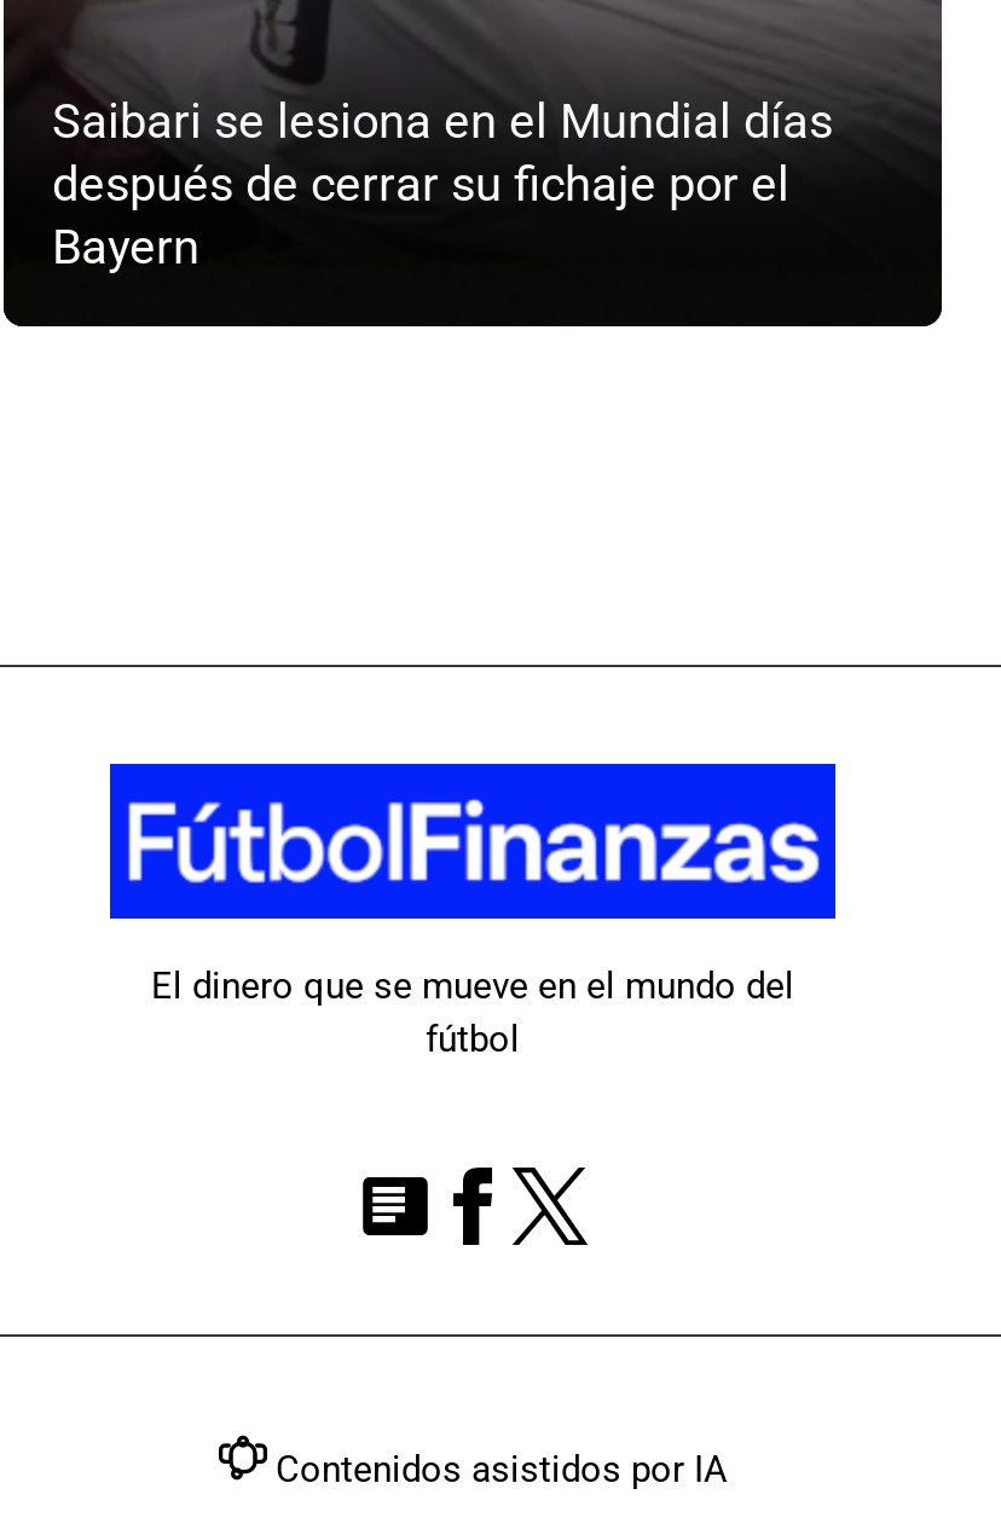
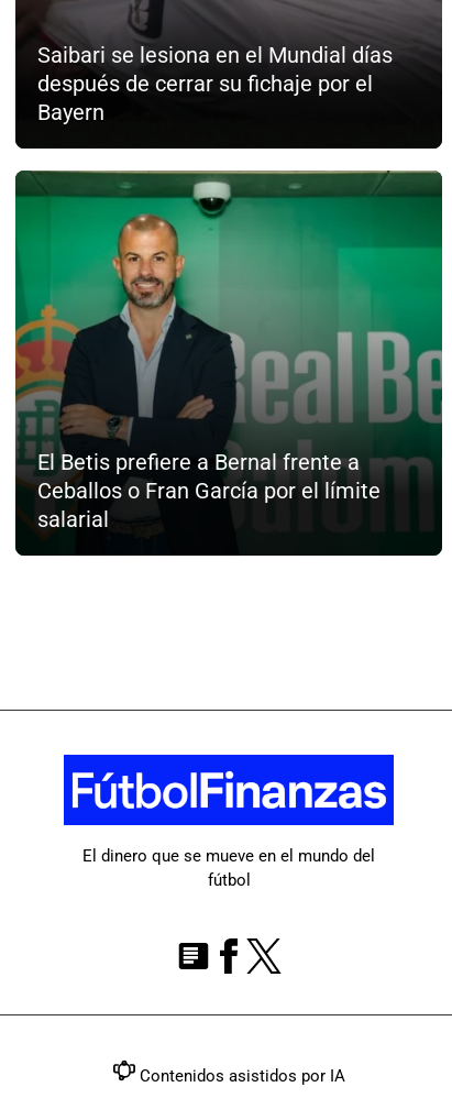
+ [image]
+ El Betis prefiere a Bernal frente a
+ Ceballos o Fran García por el límite
+ salarial
